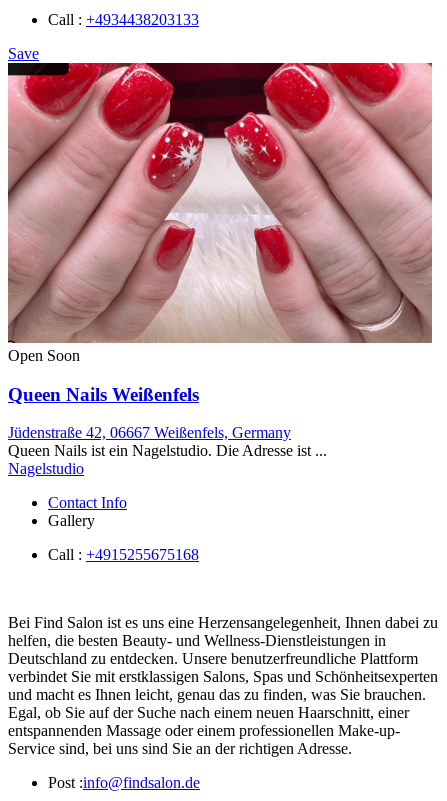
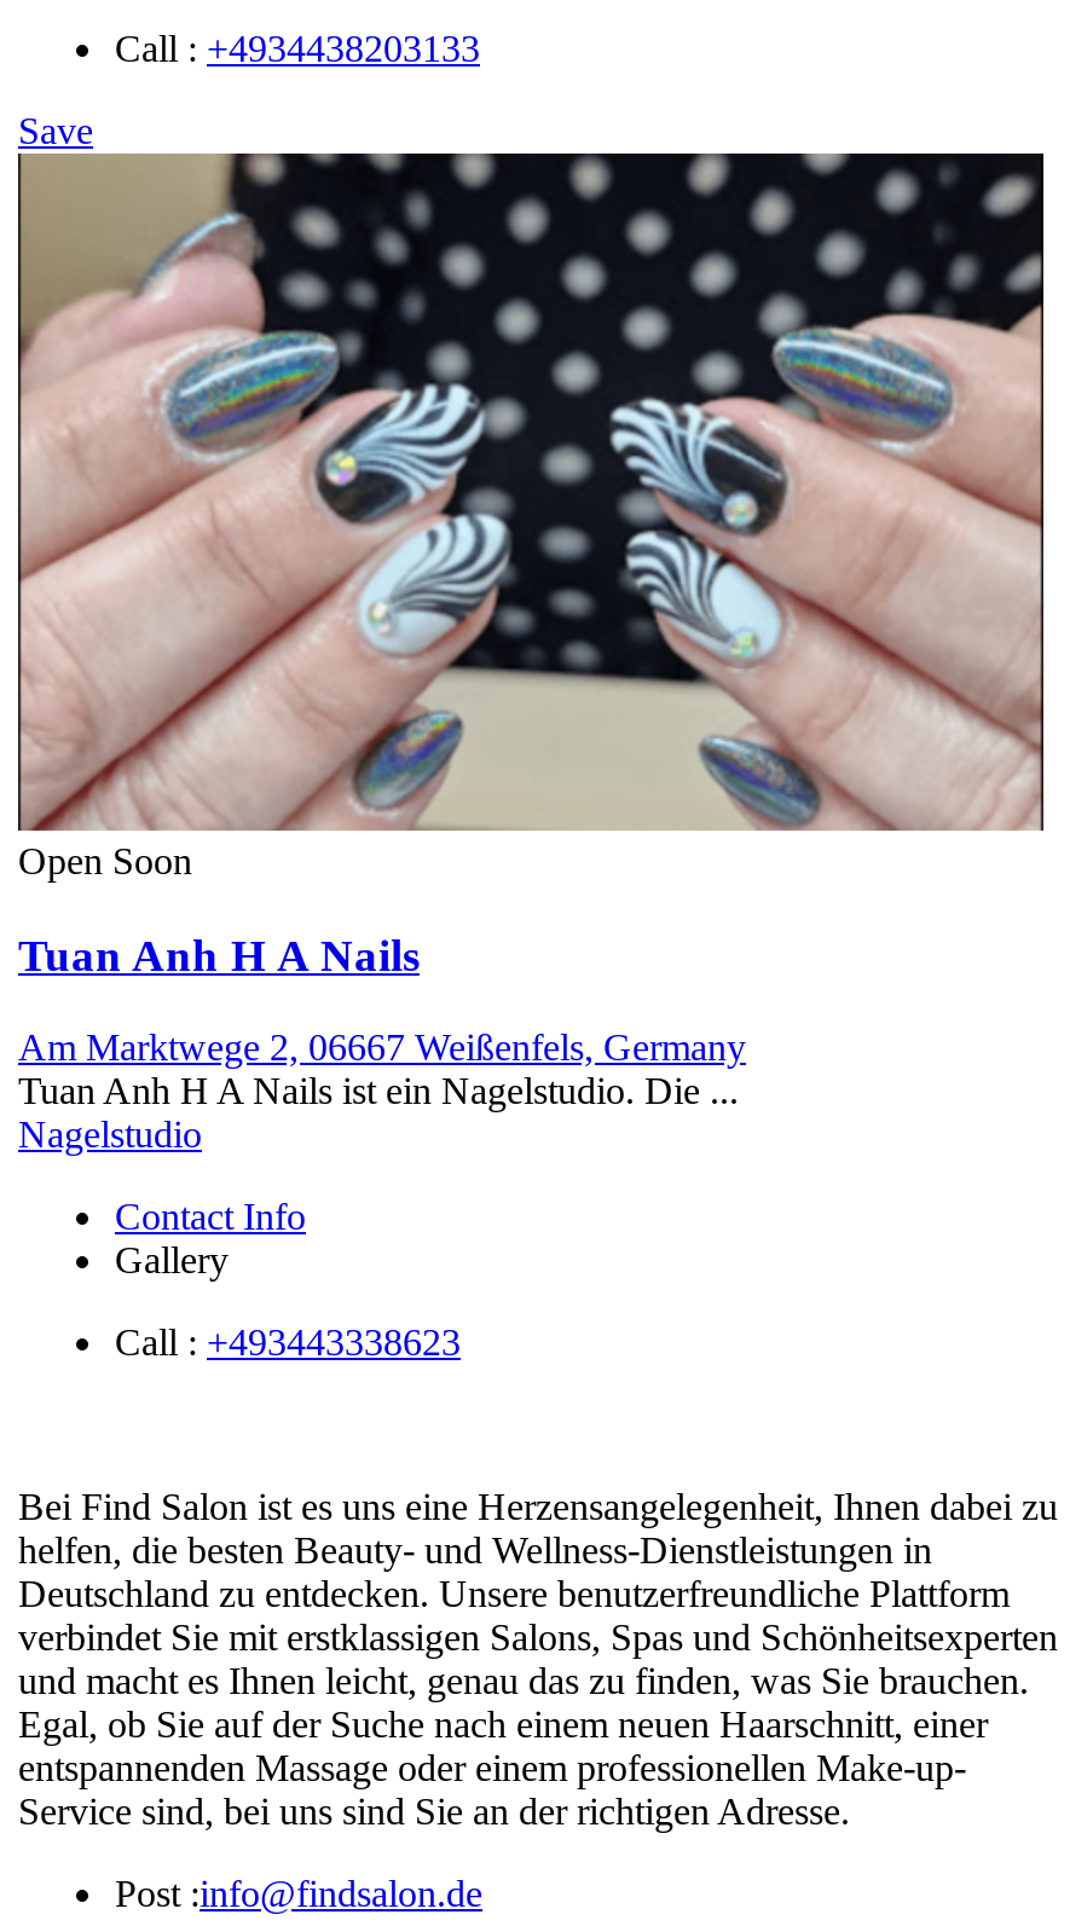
- [image]
+ [image]

- Queen Nails Weißenfels
+ Tuan Anh H A Nails

- Jüdenstraße 42, 06667 Weißenfels, Germany
- Queen Nails ist ein Nagelstudio. Die Adresse ist ...
+ Am Marktwege 2, 06667 Weißenfels, Germany
+ Tuan Anh H A Nails ist ein Nagelstudio. Die ...

- Call : +4915255675168
+ Call : +493443338623
